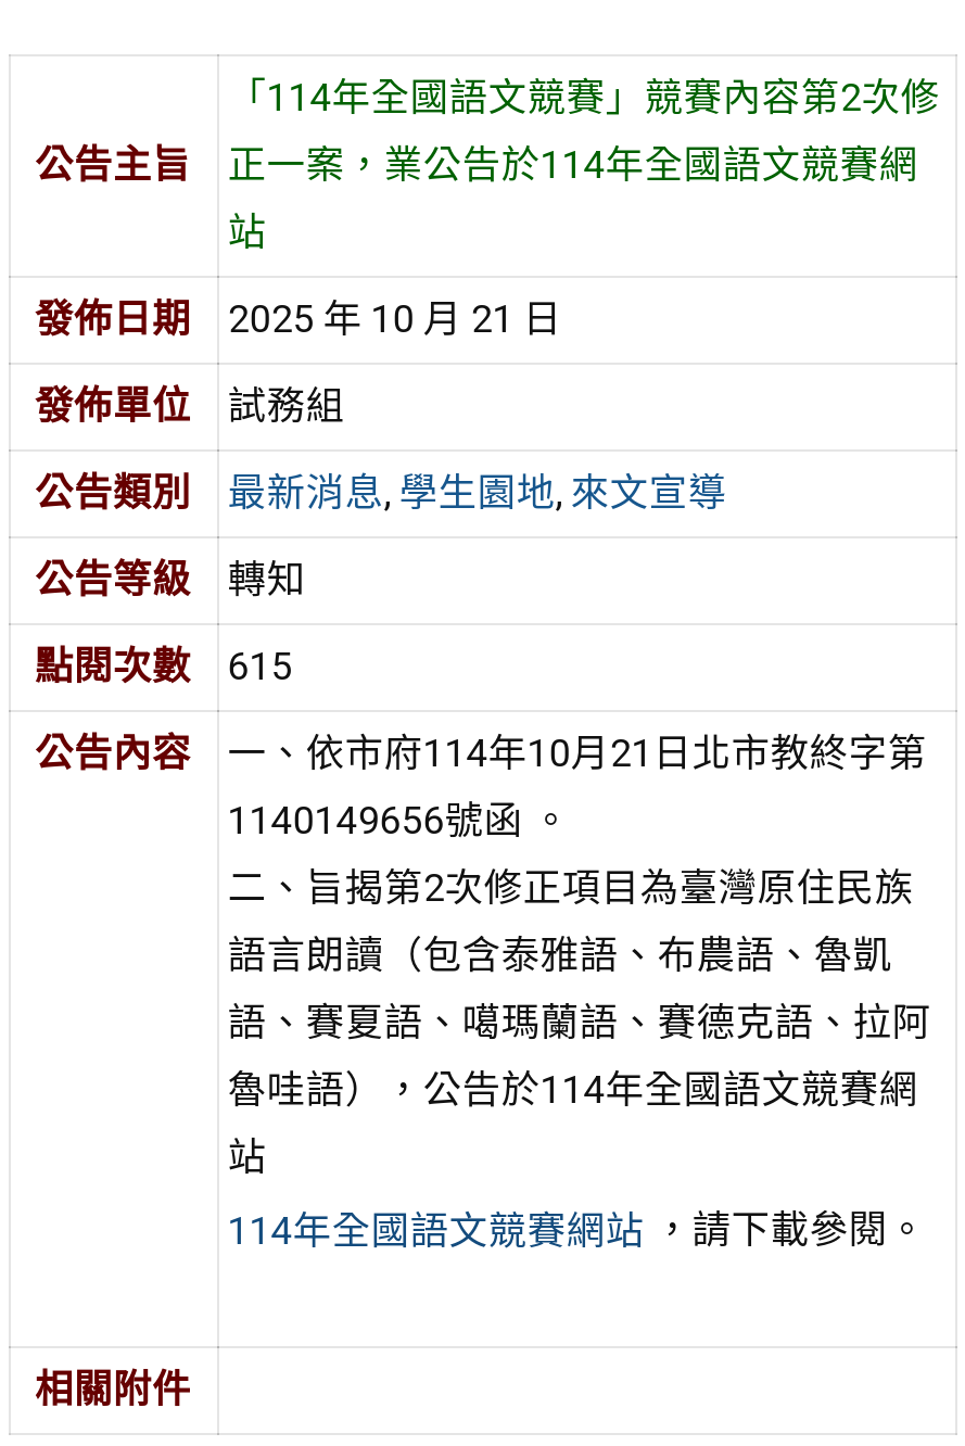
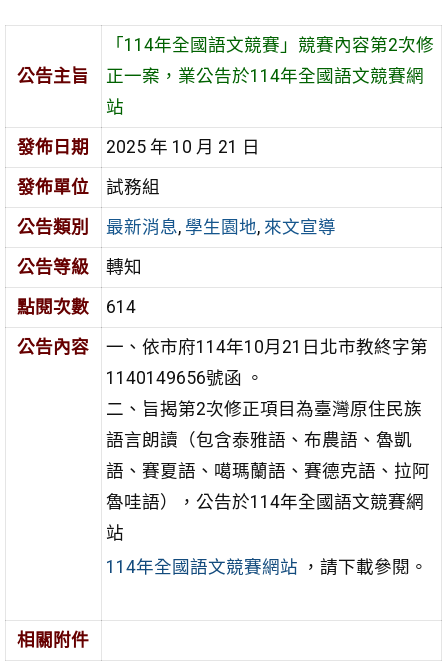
- 點閱次數 615
+ 點閱次數 614
